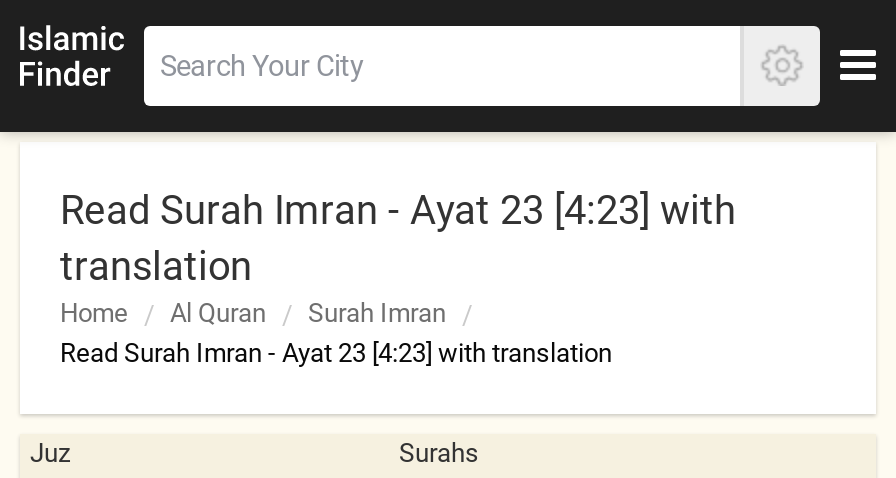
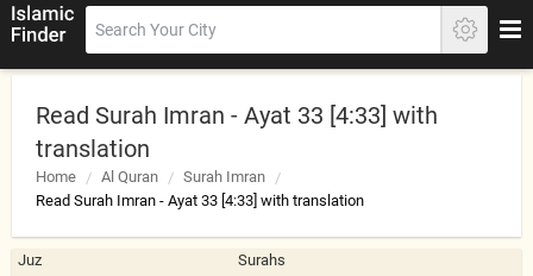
- Read Surah Imran - Ayat 23 [4:23] with
+ Read Surah Imran - Ayat 33 [4:33] with

- Read Surah Imran - Ayat 23 [4:23] with translation
+ Read Surah Imran - Ayat 33 [4:33] with translation
